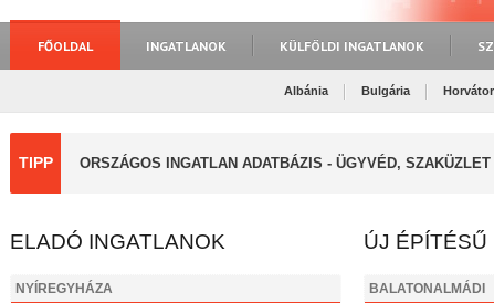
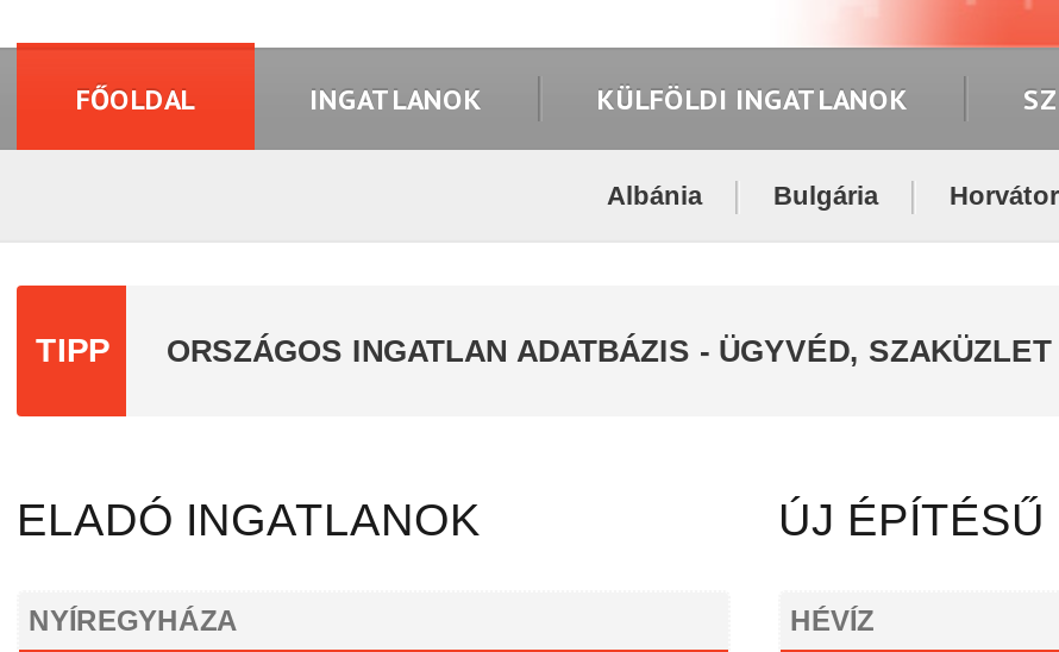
- BALATONALMÁDI
+ HÉVÍZ
